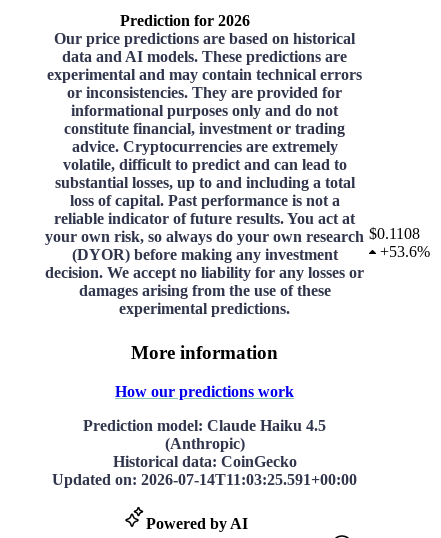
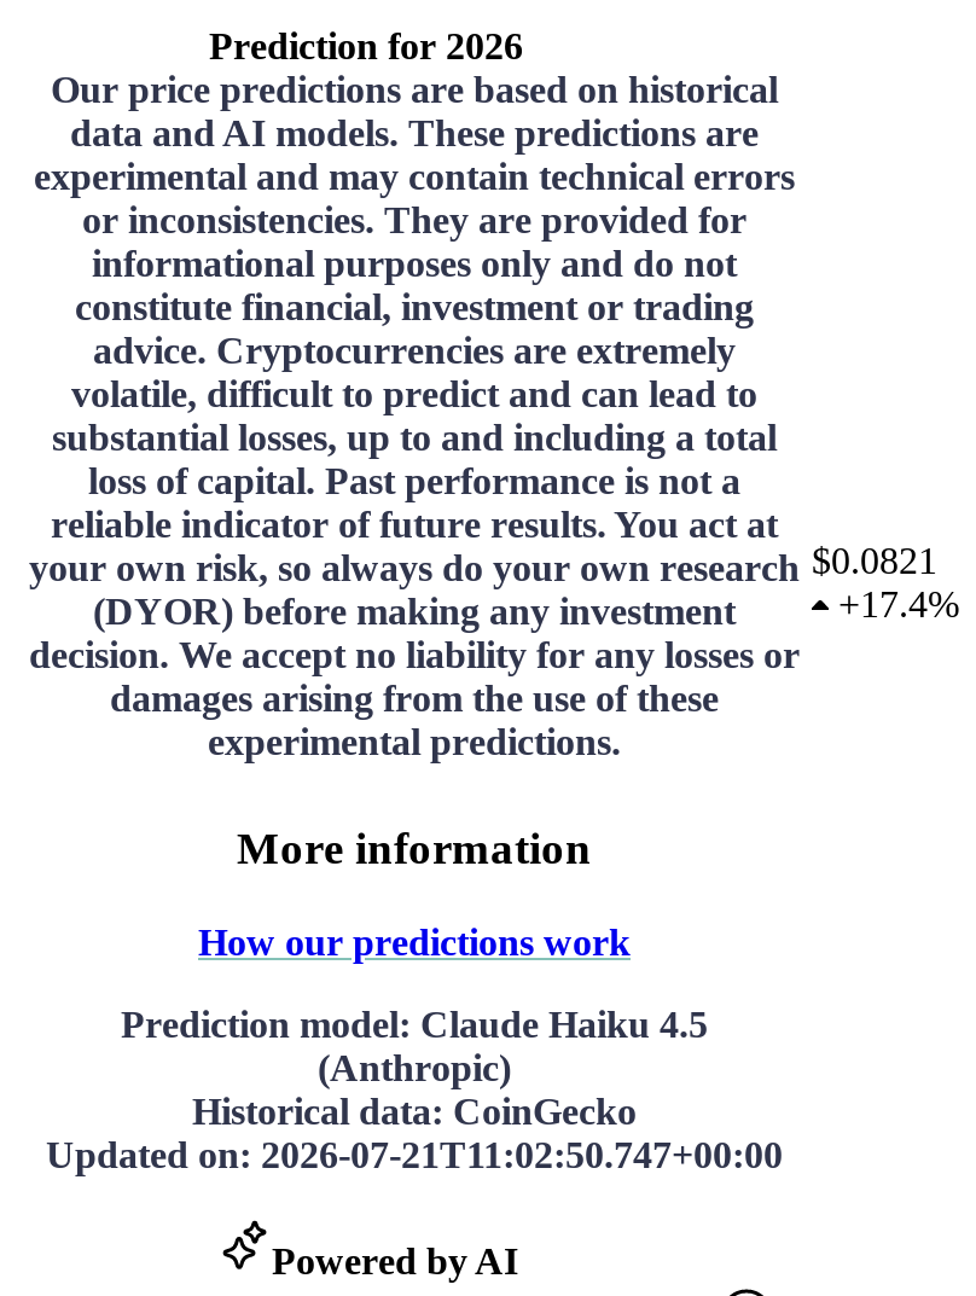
- your own risk, so always do your own research $0.1108
+ your own risk, so always do your own research $0.0821

- +53.6%
+ +17.4%

- Updated on: 2026-07-14T11:03:25.591+00:00
+ Updated on: 2026-07-21T11:02:50.747+00:00
